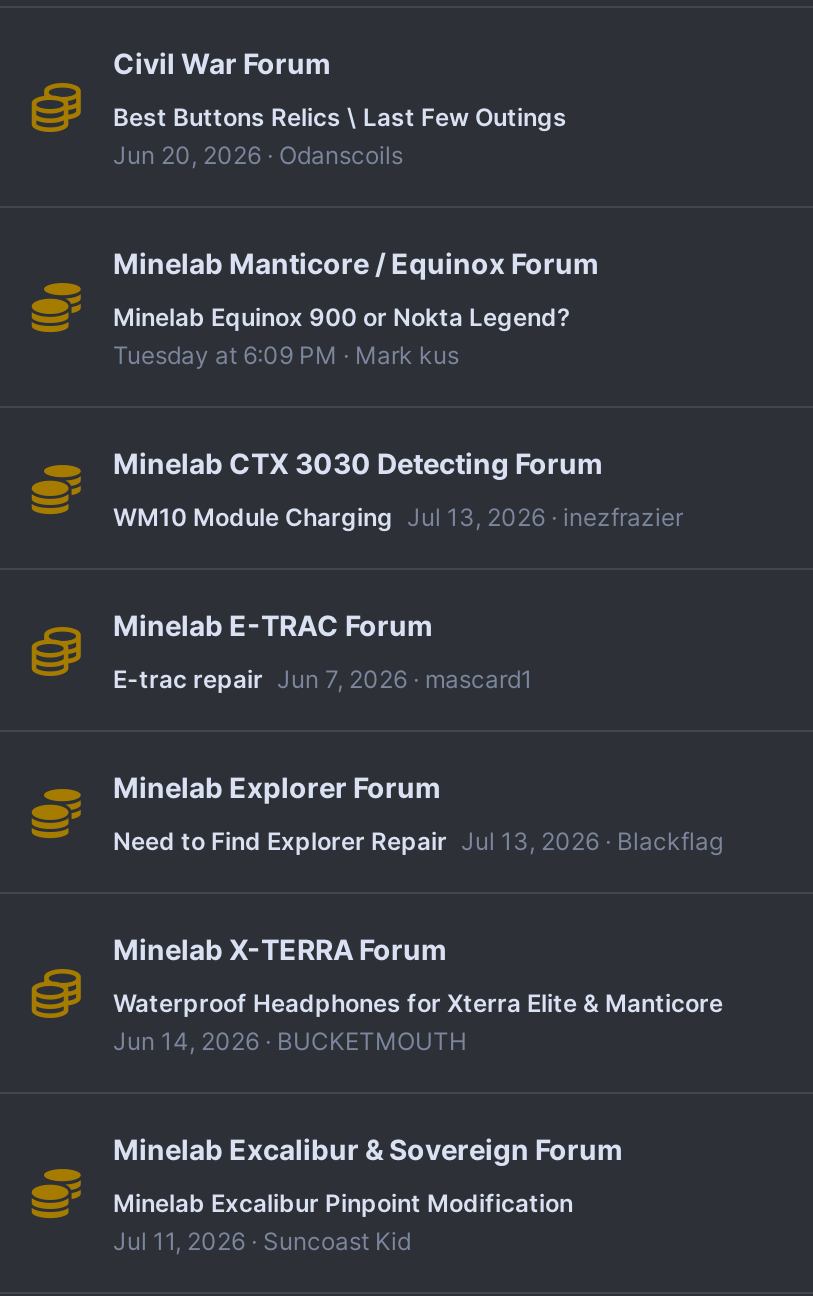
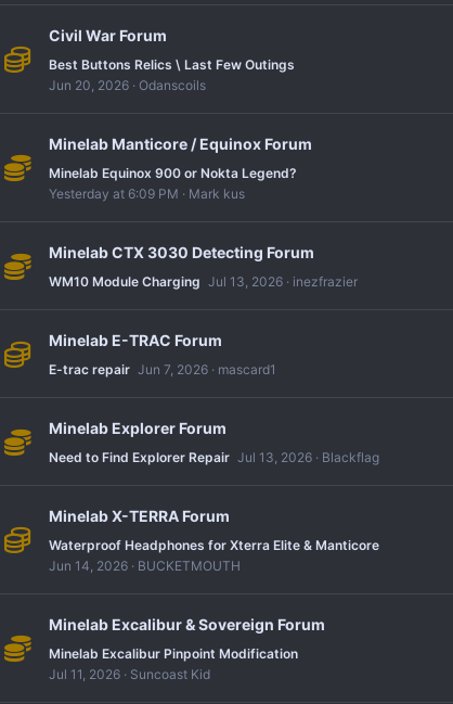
- Tuesday at 6:09 PM Mark kus
+ Yesterday at 6:09 PM Mark kus
